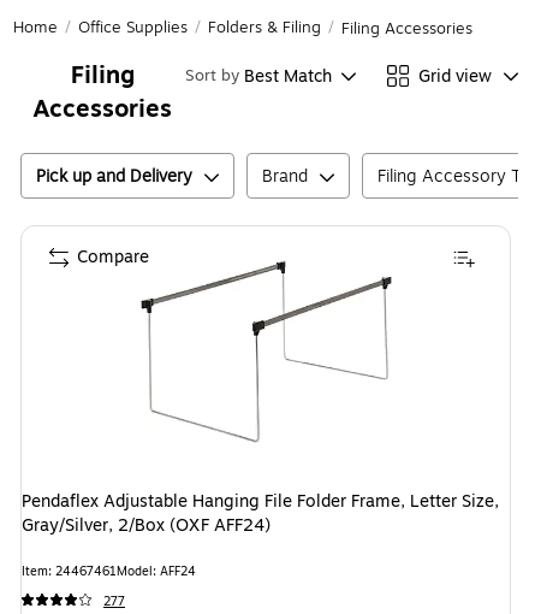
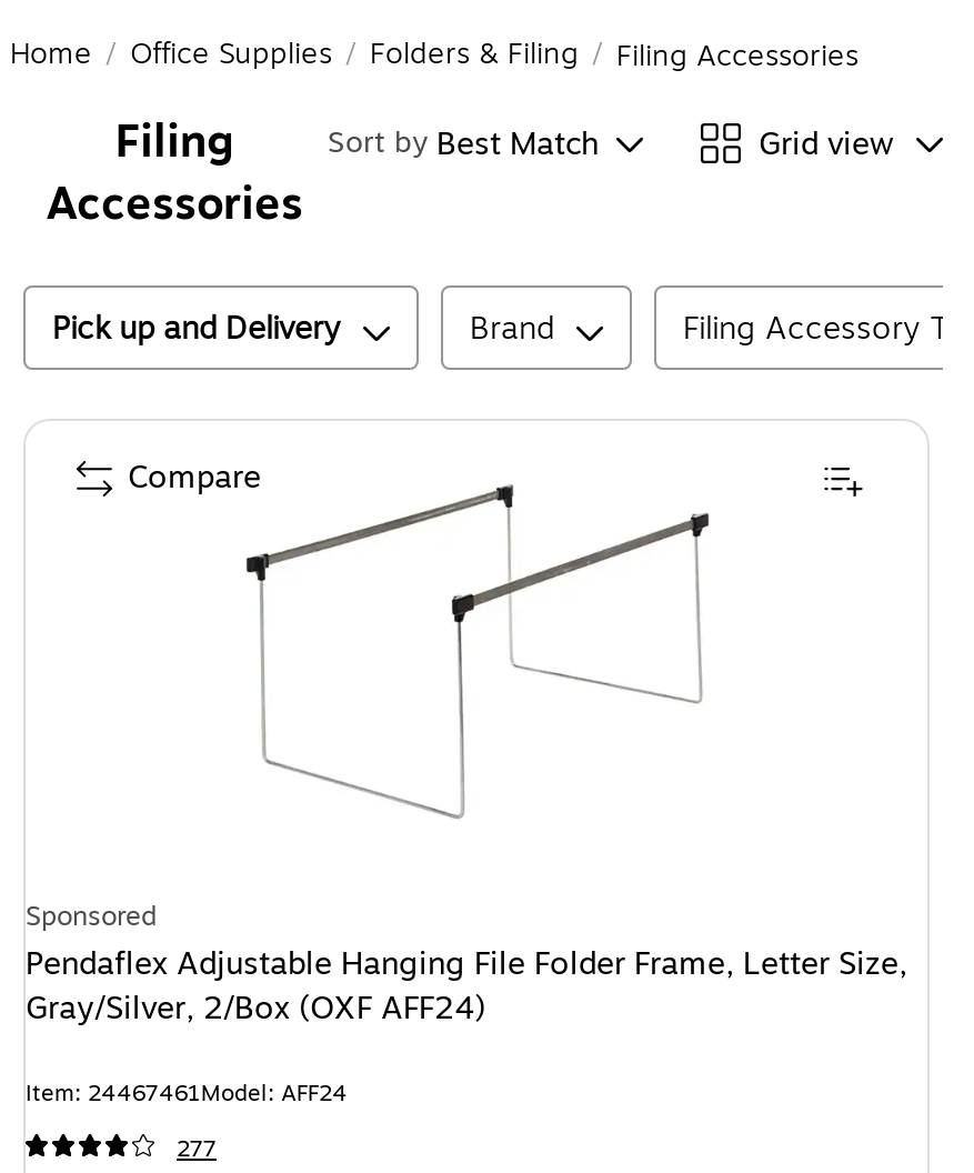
+ Sponsored
